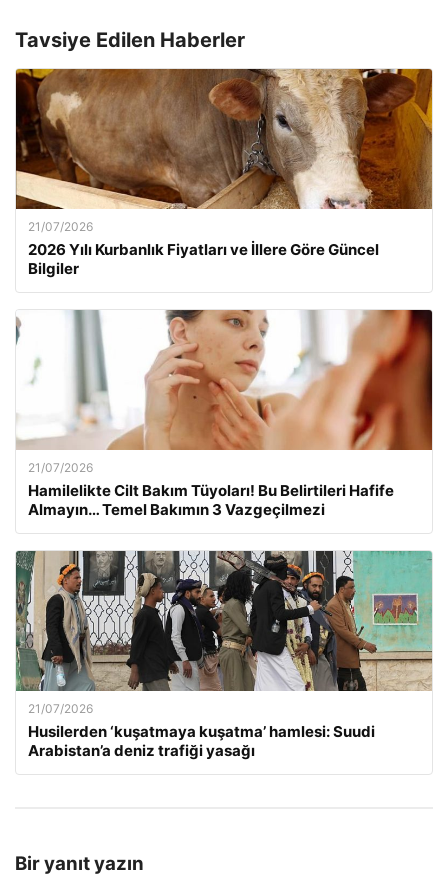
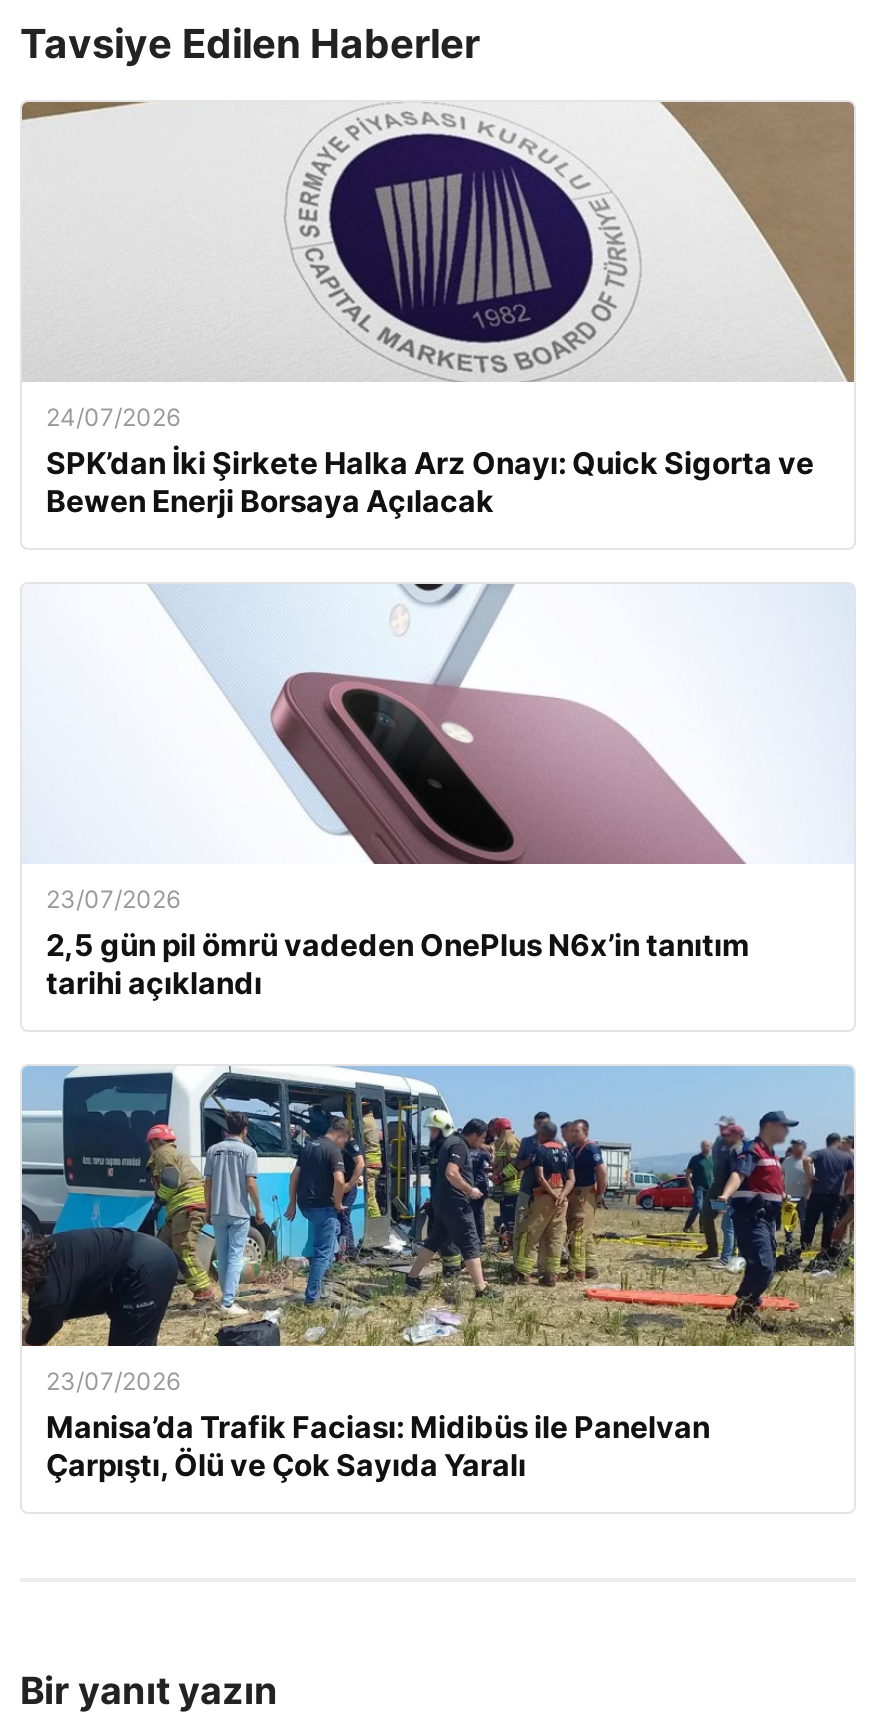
- [image]
- 21/07/2026
- 2026 Yılı Kurbanlık Fiyatları ve İllere Göre Güncel
- Bilgiler
+ [image]
+ 24/07/2026
+ SPK’dan İki Şirkete Halka Arz Onayı: Quick Sigorta ve
+ Bewen Enerji Borsaya Açılacak

- [image]
- 21/07/2026
- Hamilelikte Cilt Bakım Tüyoları! Bu Belirtileri Hafife
- Almayın… Temel Bakımın 3 Vazgeçilmezi
+ [image]
+ 23/07/2026
+ 2,5 gün pil ömrü vadeden OnePlus N6x’in tanıtım
+ tarihi açıklandı

- [image]
- 21/07/2026
- Husilerden ‘kuşatmaya kuşatma’ hamlesi: Suudi
- Arabistan’a deniz trafiği yasağı
+ [image]
+ 23/07/2026
+ Manisa’da Trafik Faciası: Midibüs ile Panelvan
+ Çarpıştı, Ölü ve Çok Sayıda Yaralı
